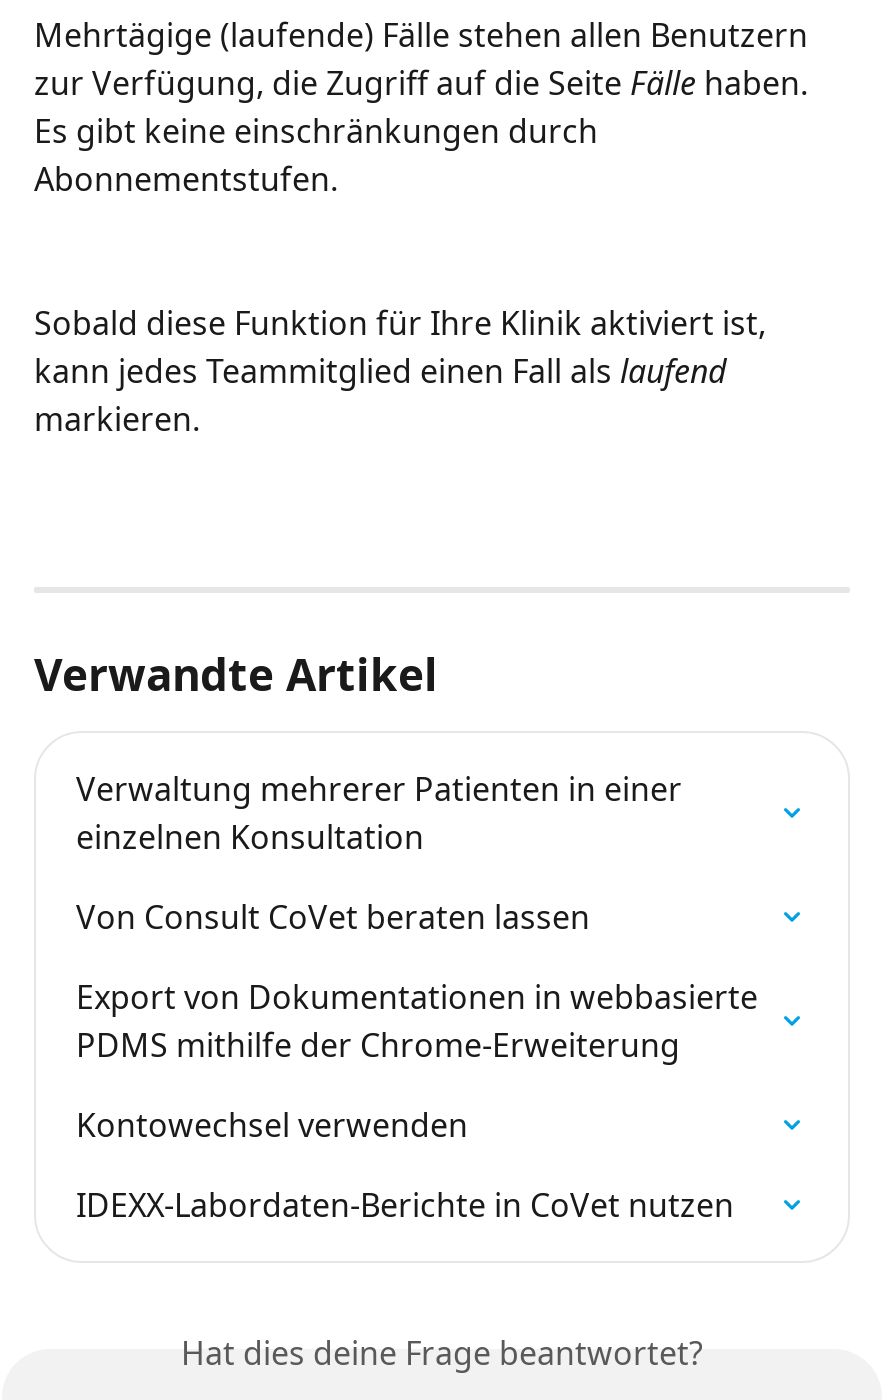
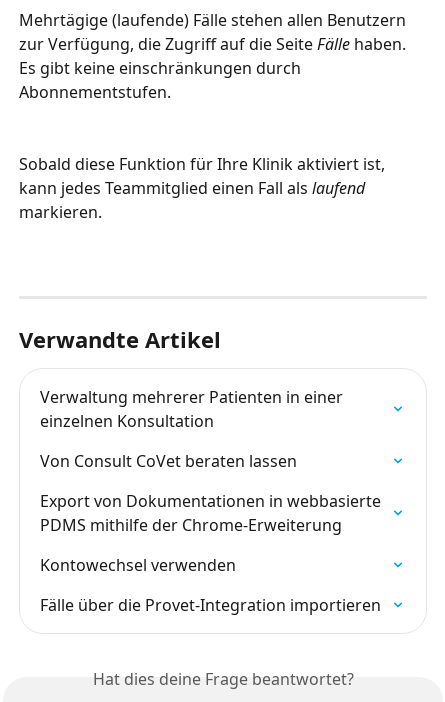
- IDEXX-Labordaten-Berichte in CoVet nutzen
+ Fälle über die Provet-Integration importieren
